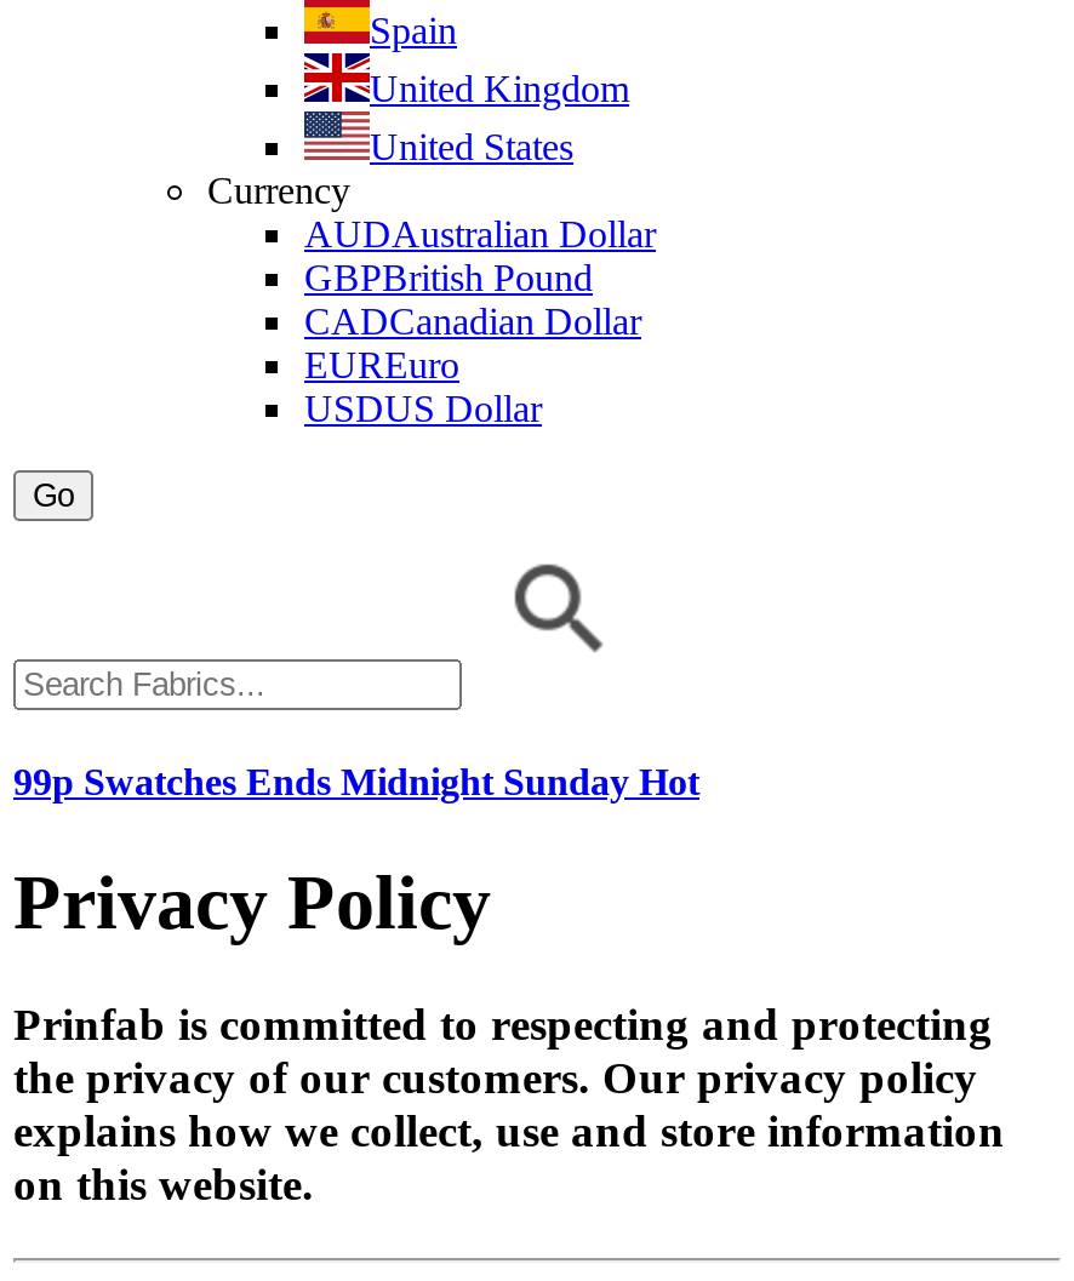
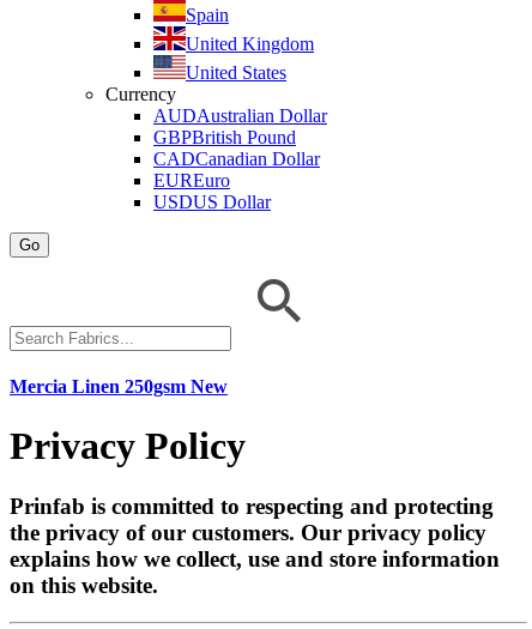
- 99p Swatches Ends Midnight Sunday Hot
+ Mercia Linen 250gsm New
